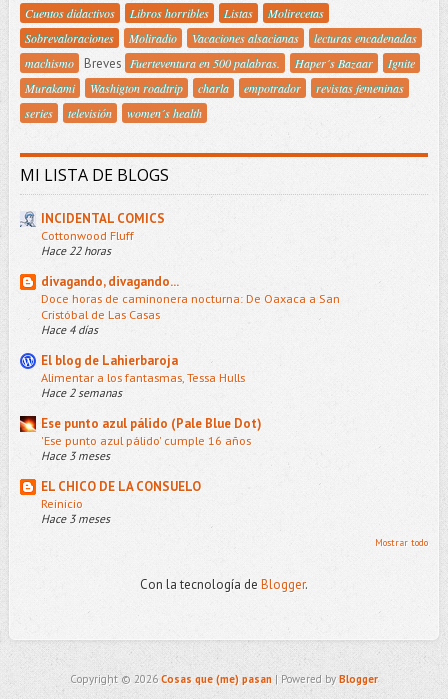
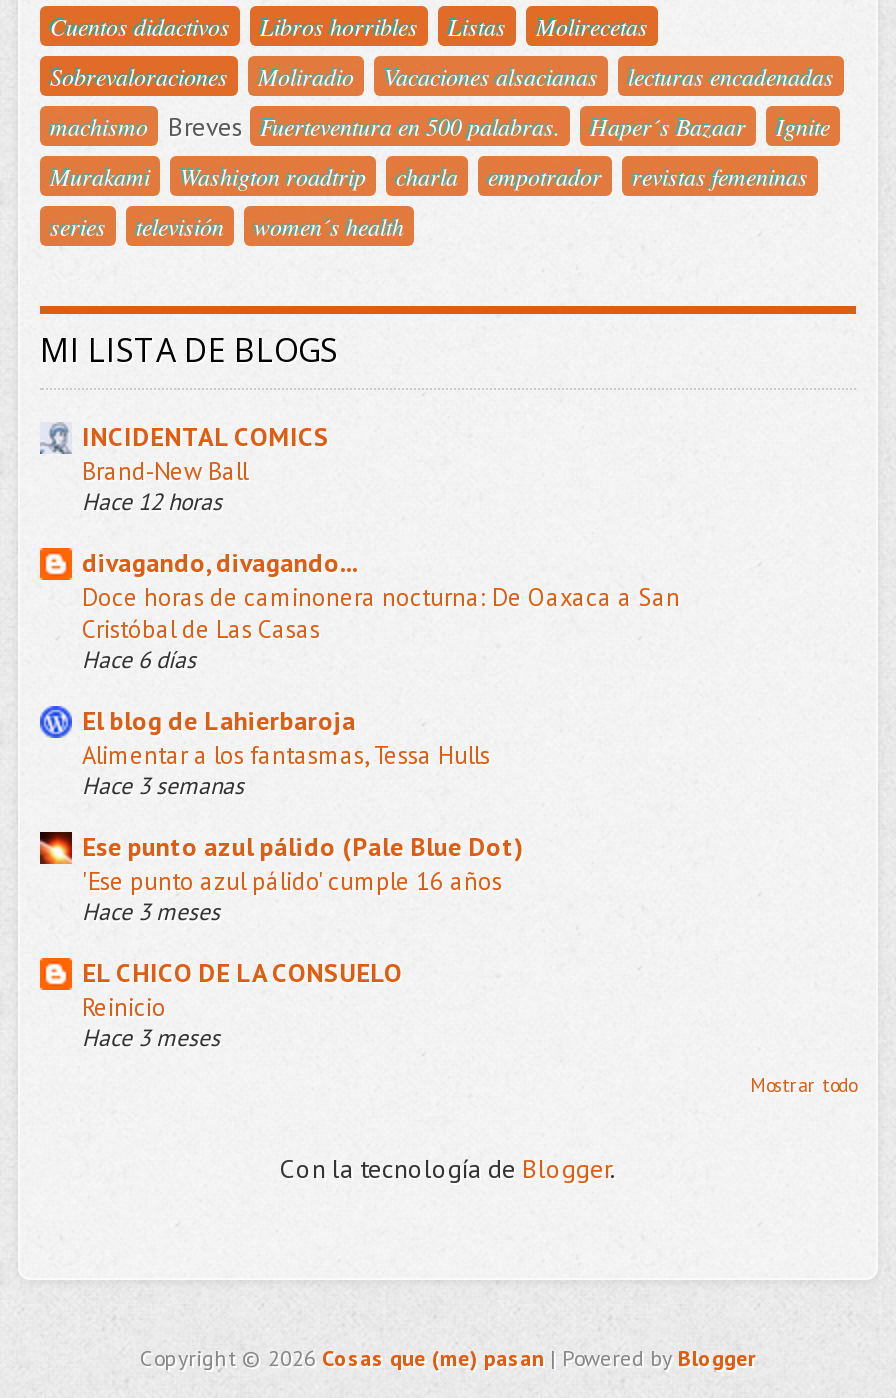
- Cottonwood Fluff
- Hace 22 horas
+ Brand-New Ball
+ Hace 12 horas

- Hace 4 días
+ Hace 6 días

- Hace 2 semanas
+ Hace 3 semanas
